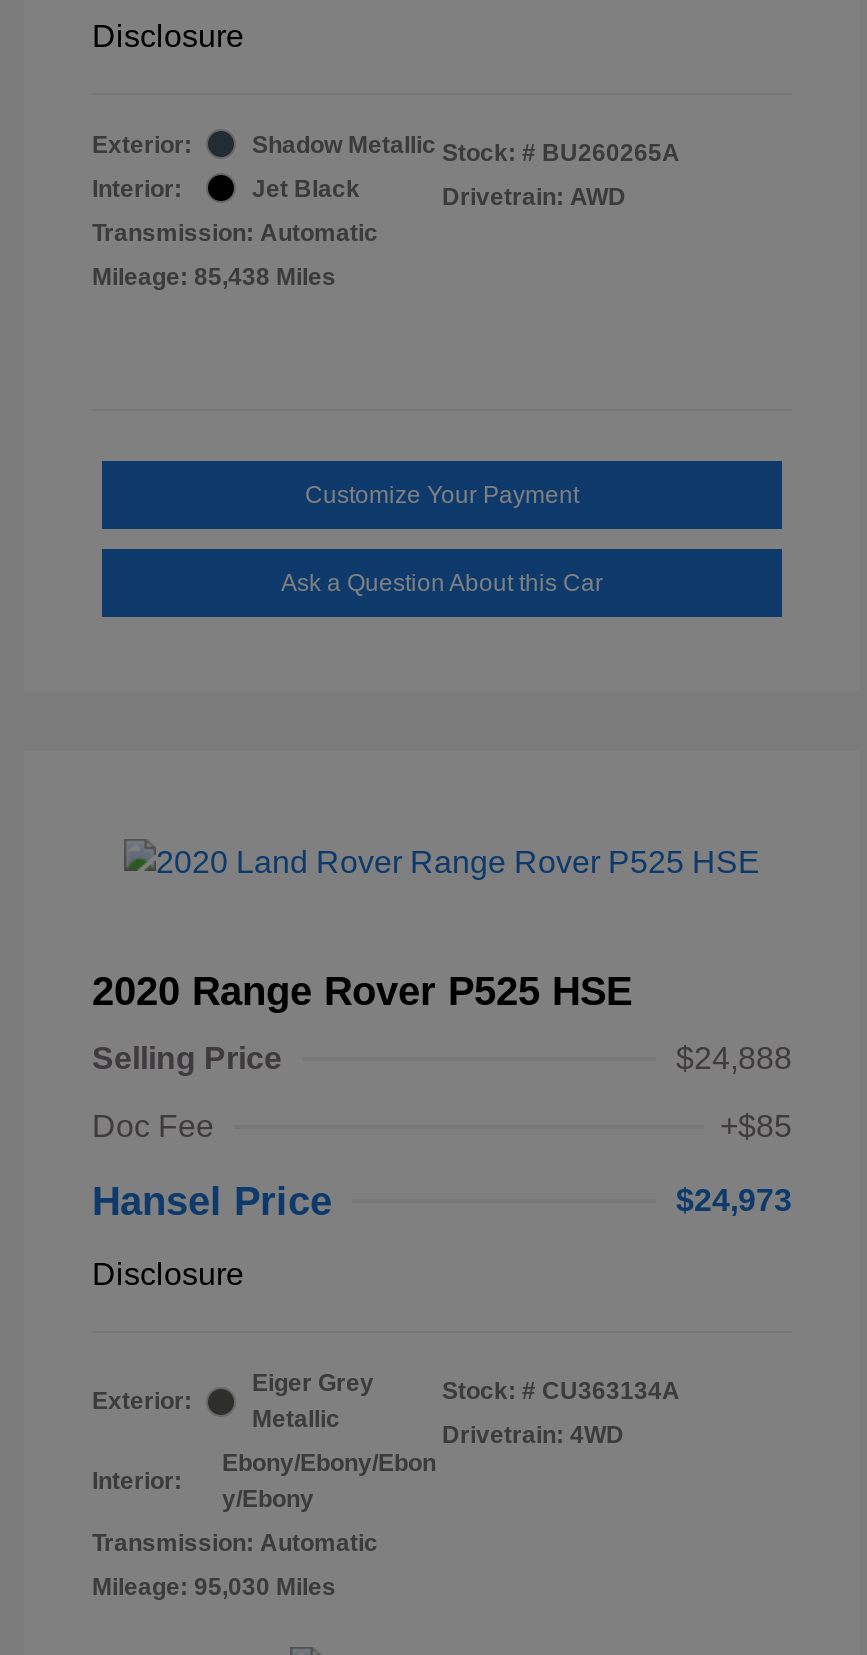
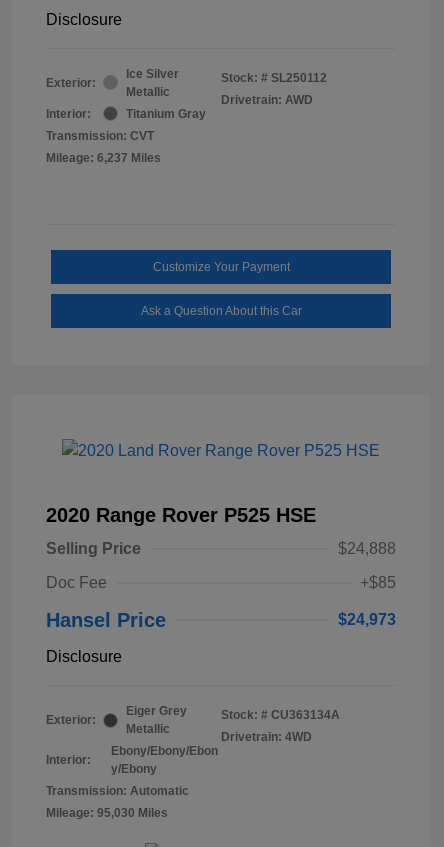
- Shadow Metallic
+ Ice Silver
+ Metallic

- Stock: # BU260265A
+ Stock: # SL250112

- Jet Black
+ Titanium Gray

- Transmission: Automatic
+ Transmission: CVT

- Mileage: 85,438 Miles
+ Mileage: 6,237 Miles
